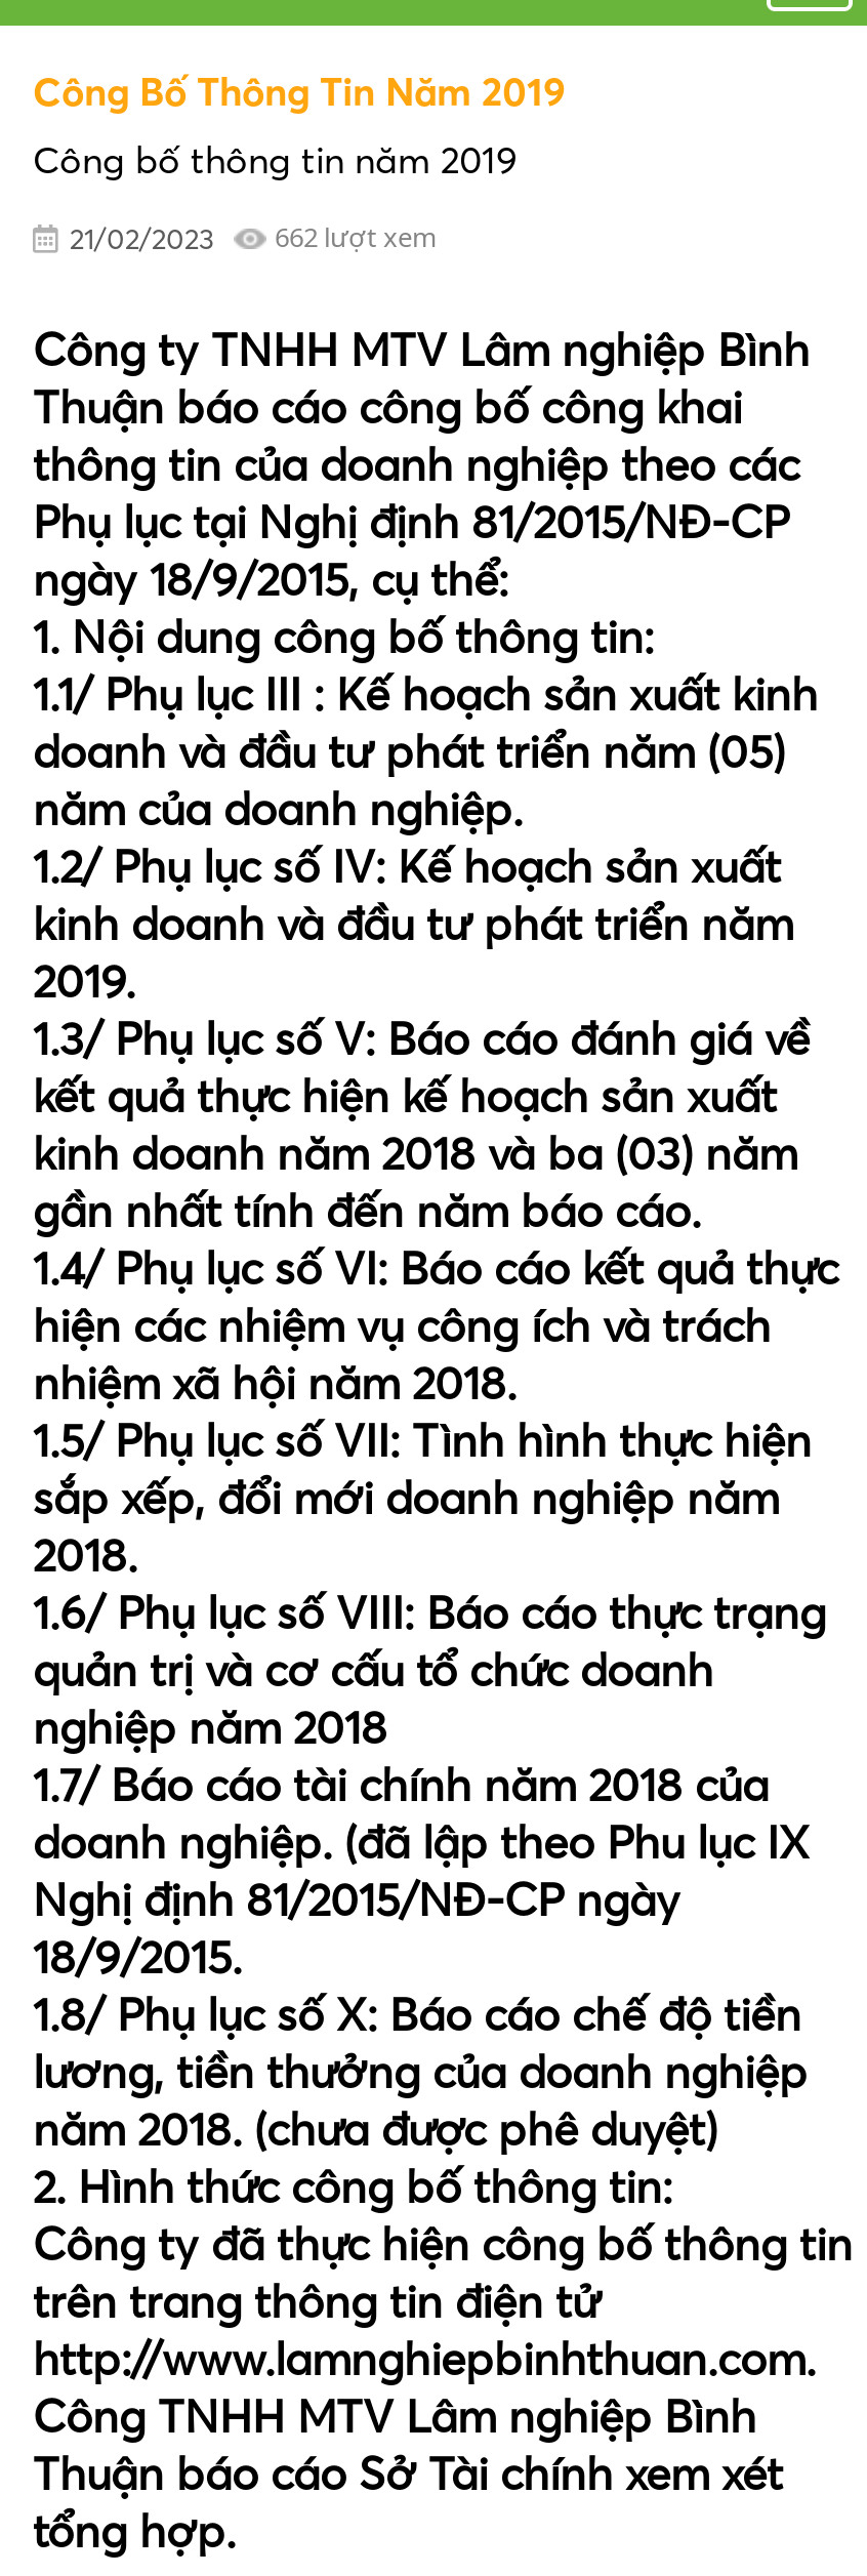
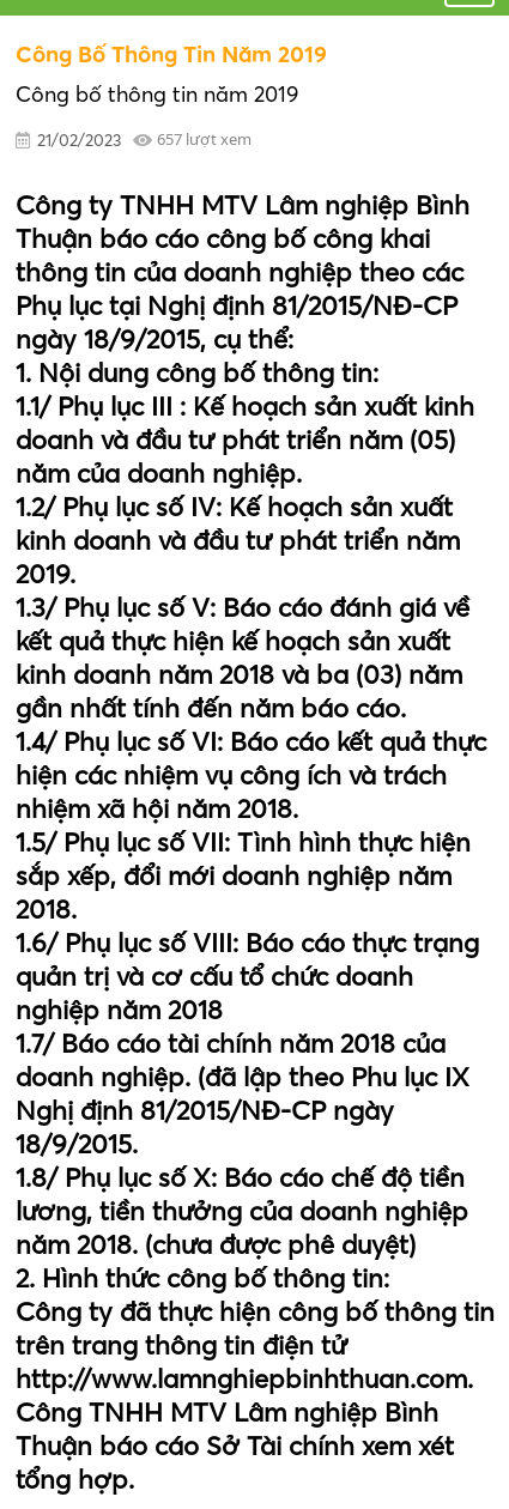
- 21/02/2023 662 lượt xem
+ 21/02/2023 657 lượt xem
